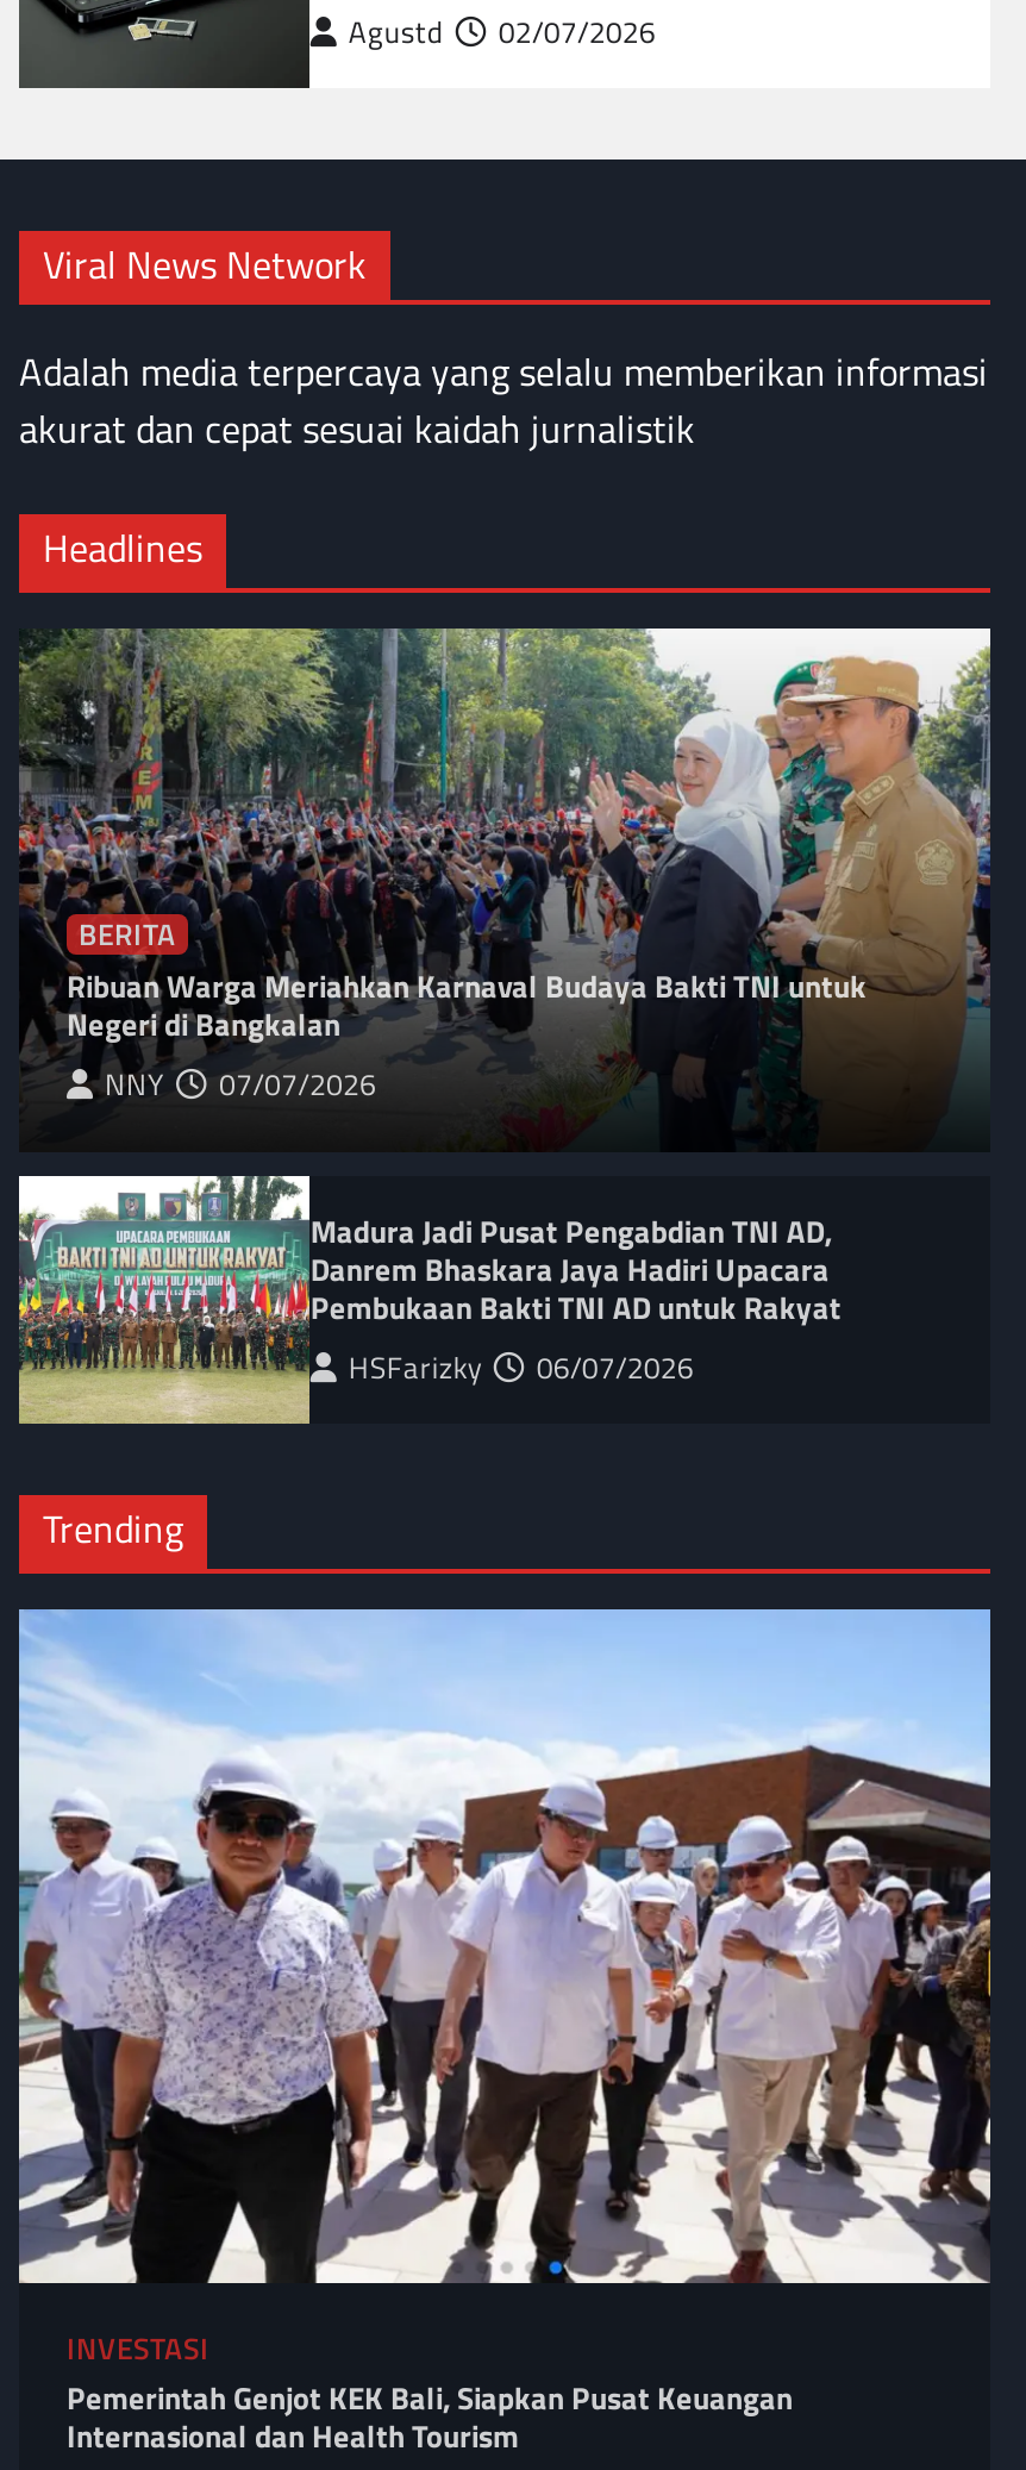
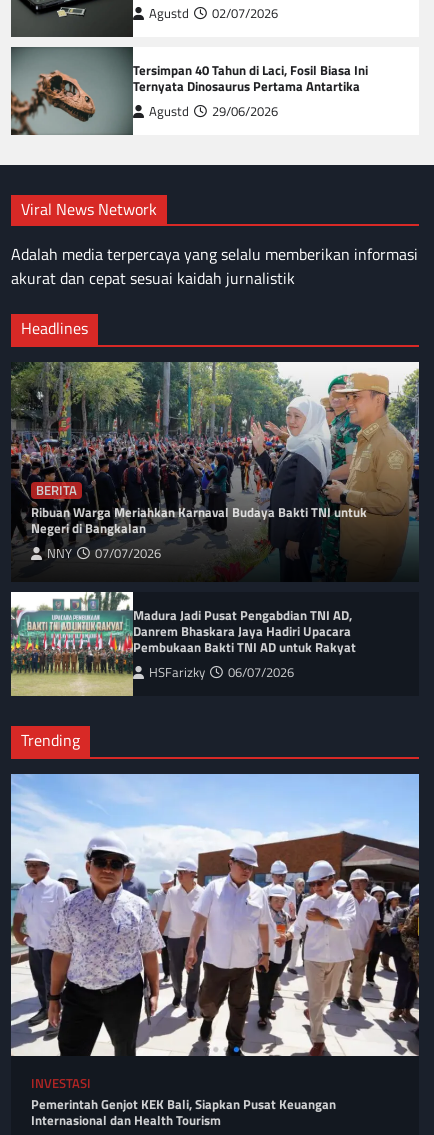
+ [image]
+ Tersimpan 40 Tahun di Laci, Fosil Biasa Ini
+ Ternyata Dinosaurus Pertama Antartika
+ Agustd
+ 29/06/2026
